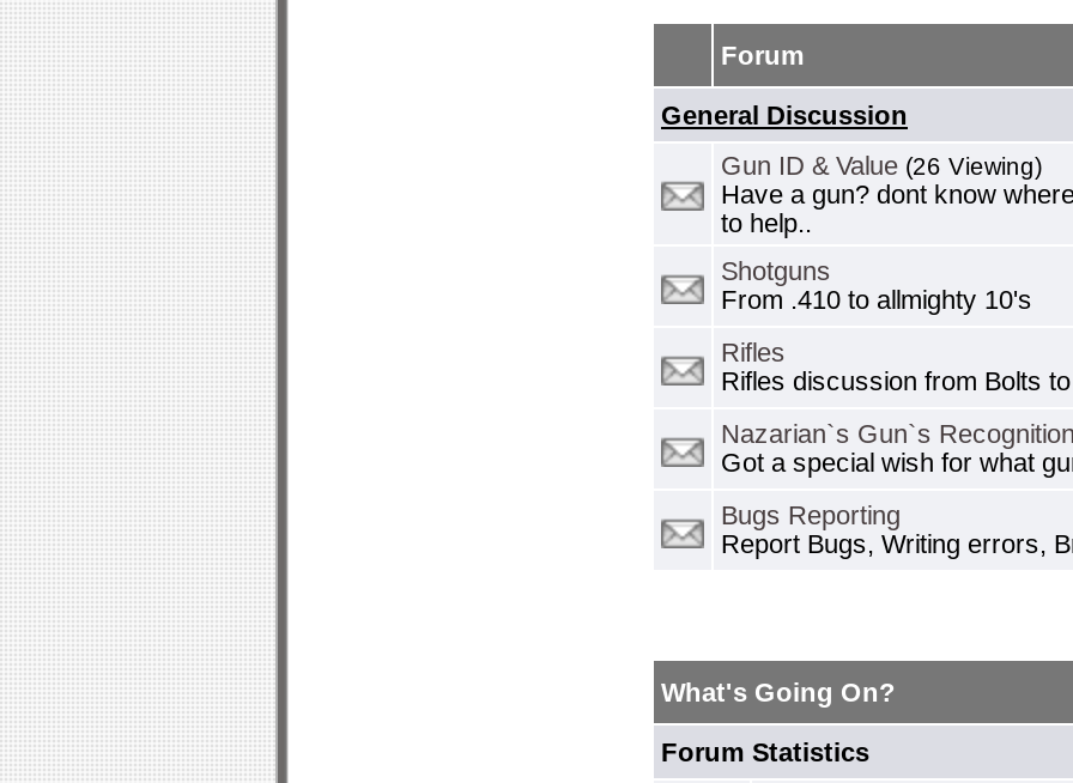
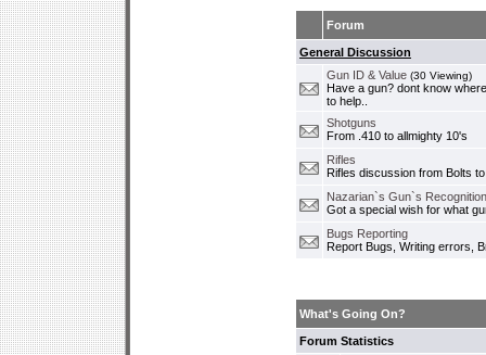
- Gun ID & Value (26 Viewing)
+ Gun ID & Value (30 Viewing)
